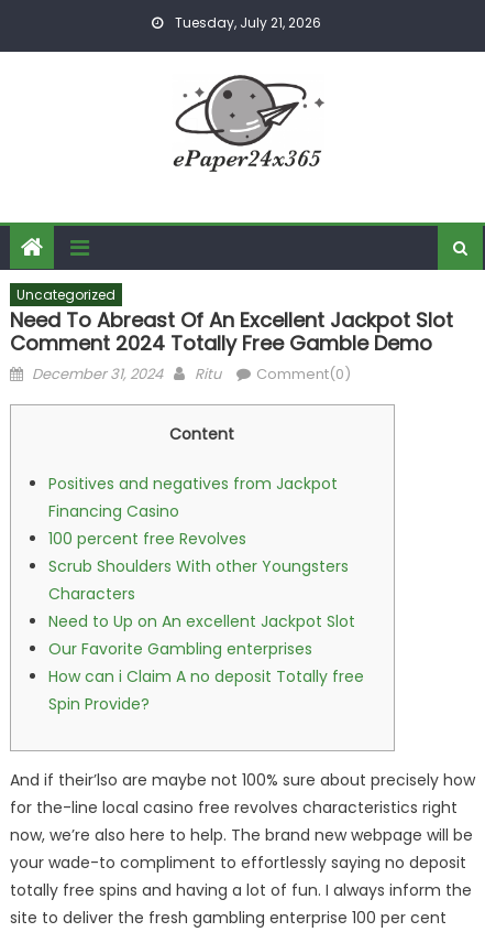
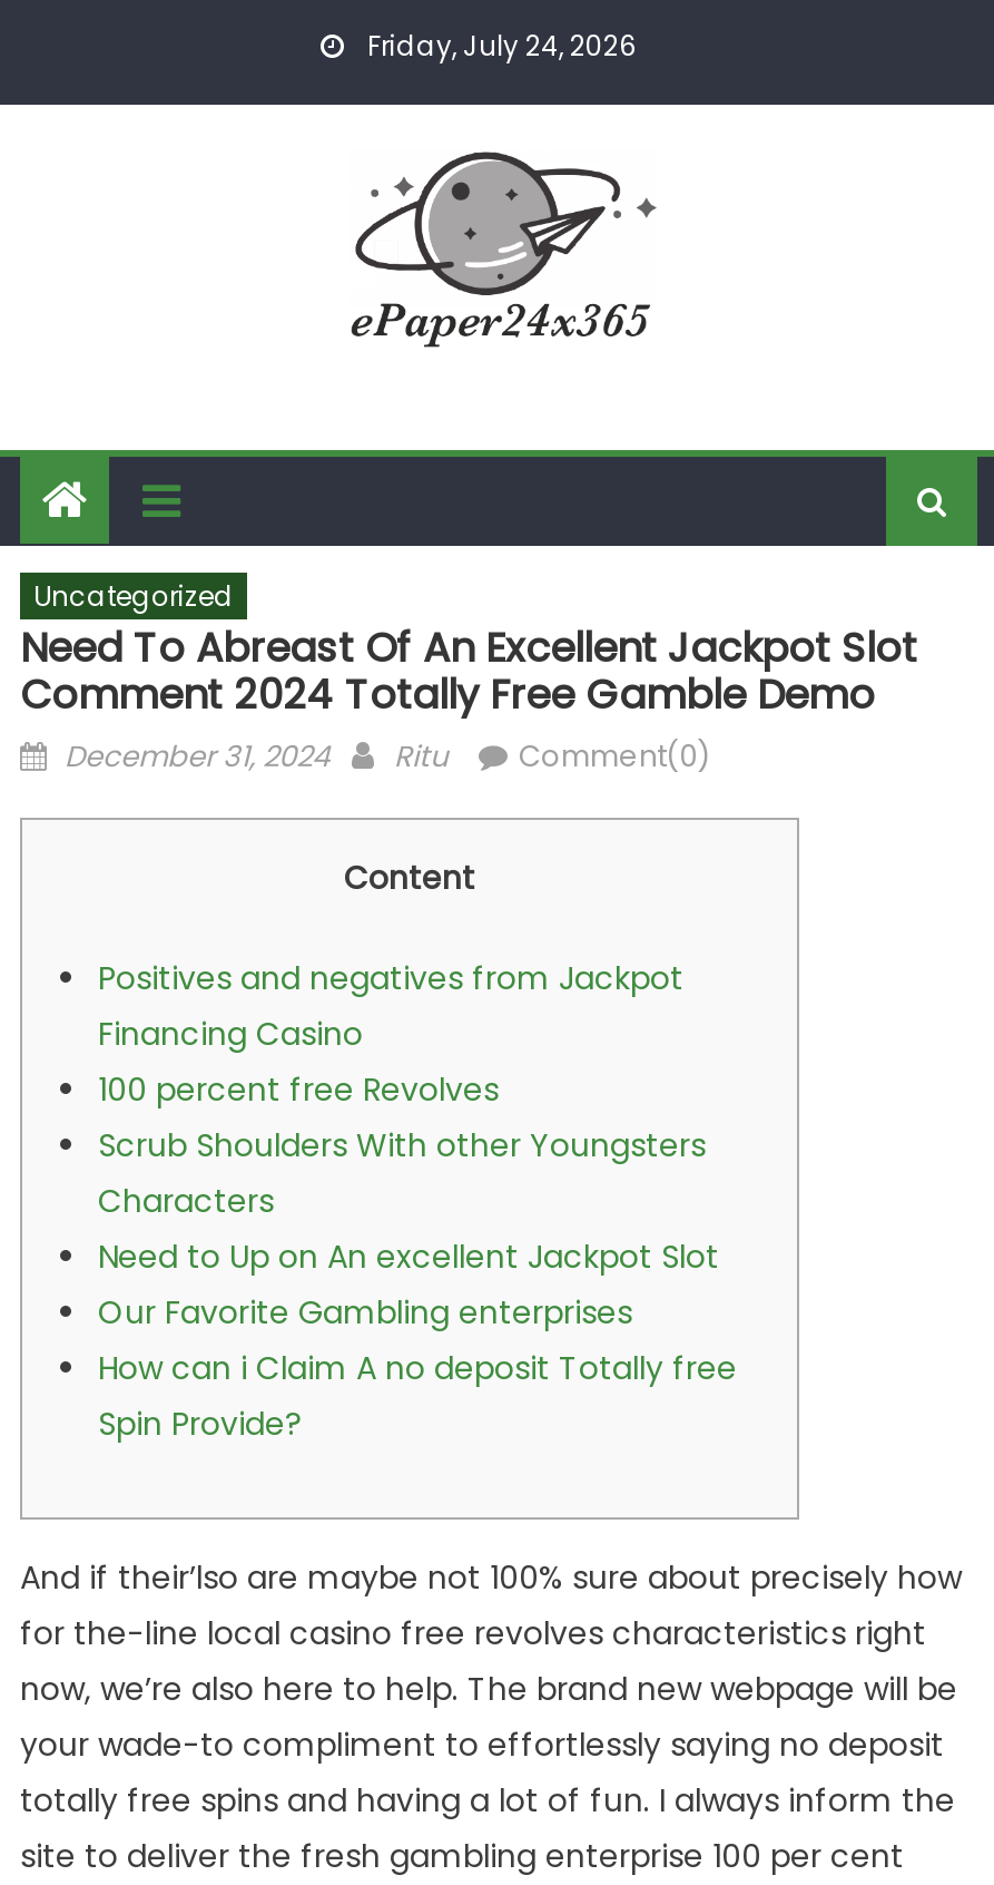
- Tuesday, July 21, 2026
+ Friday, July 24, 2026
